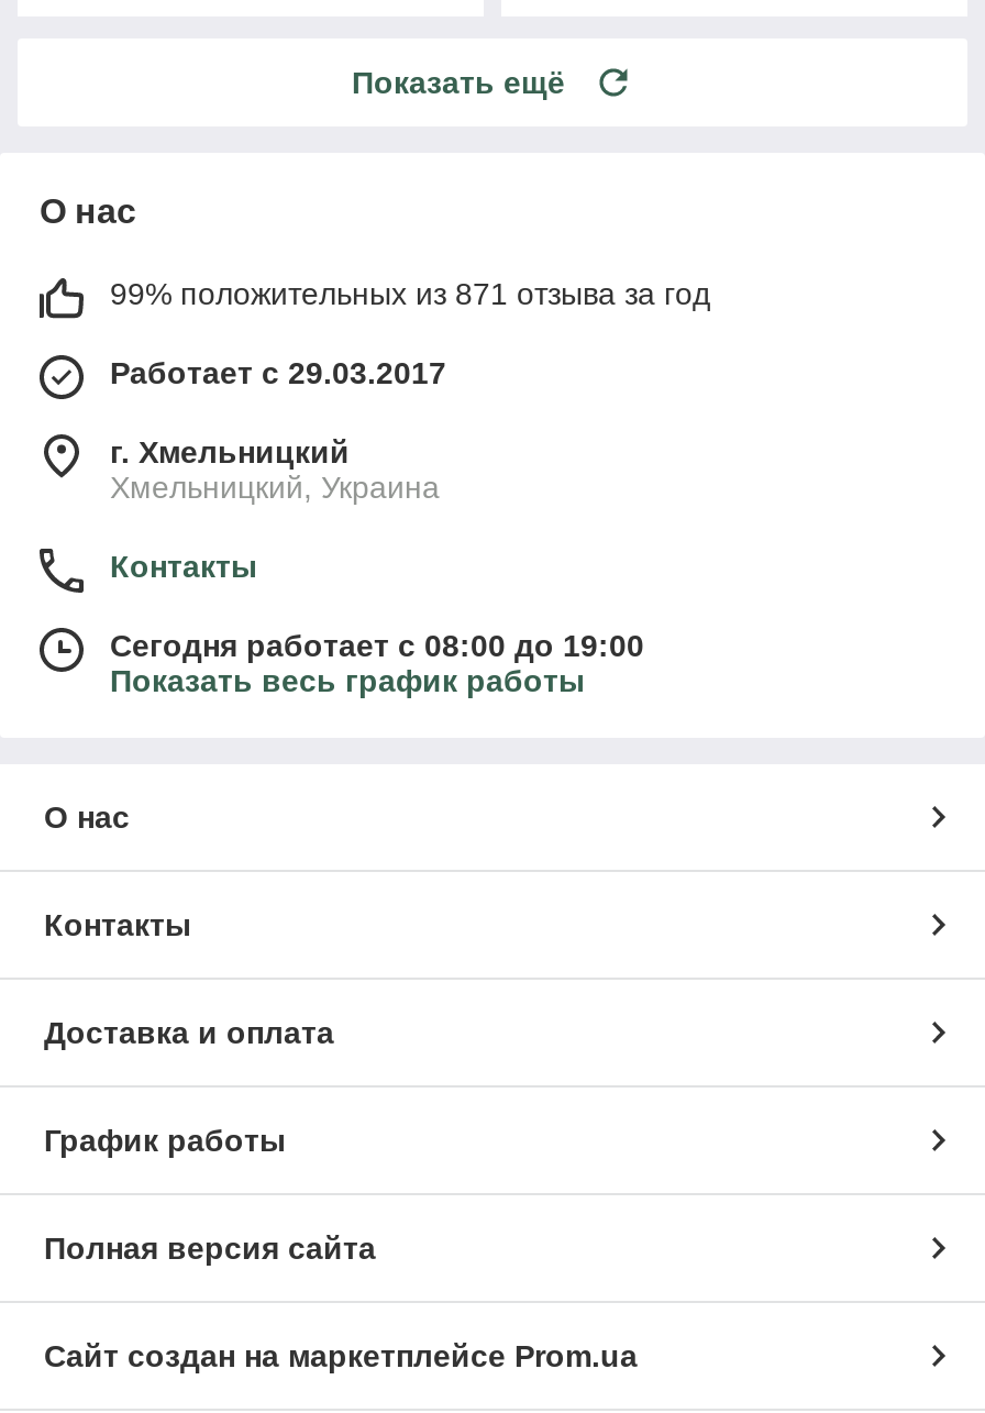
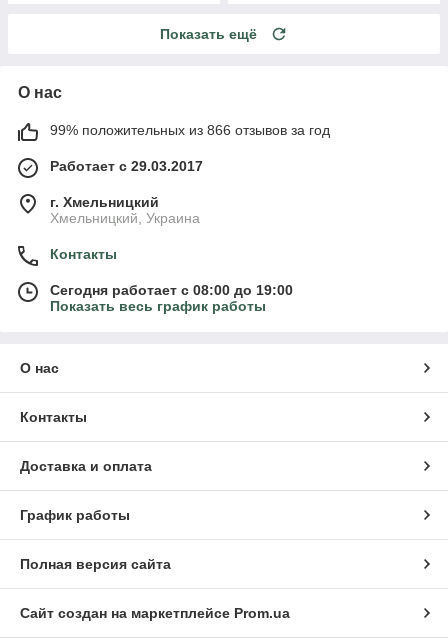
- 99% положительных из 871 отзыва за год
+ 99% положительных из 866 отзывов за год
